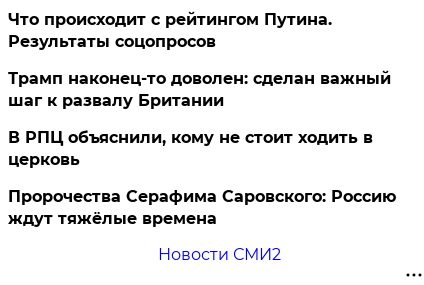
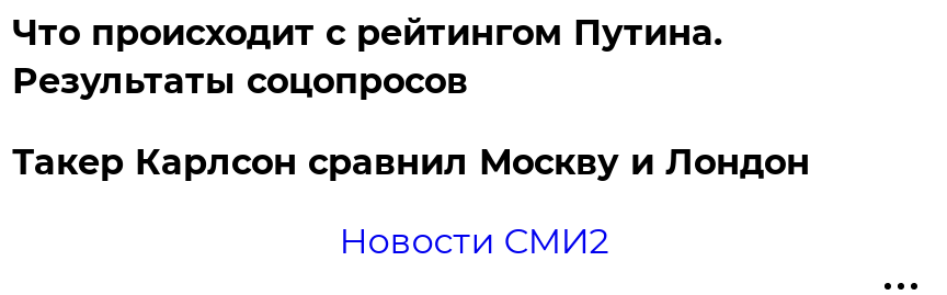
- Трамп наконец-то доволен: сделан важный
- шаг к развалу Британии
- В РПЦ объяснили, кому не стоит ходить в
- церковь
- Пророчества Серафима Саровского: Россию
- ждут тяжёлые времена
+ Такер Карлсон сравнил Москву и Лондон
